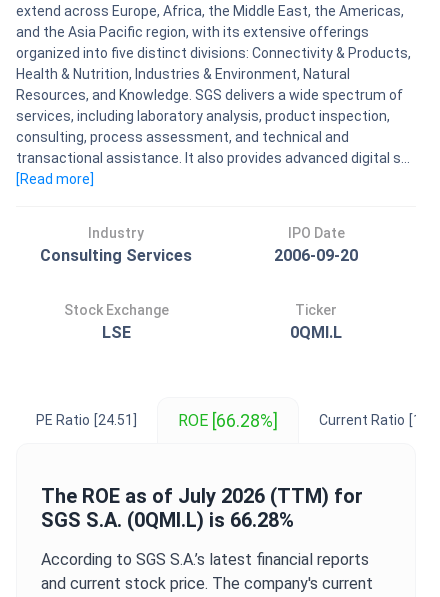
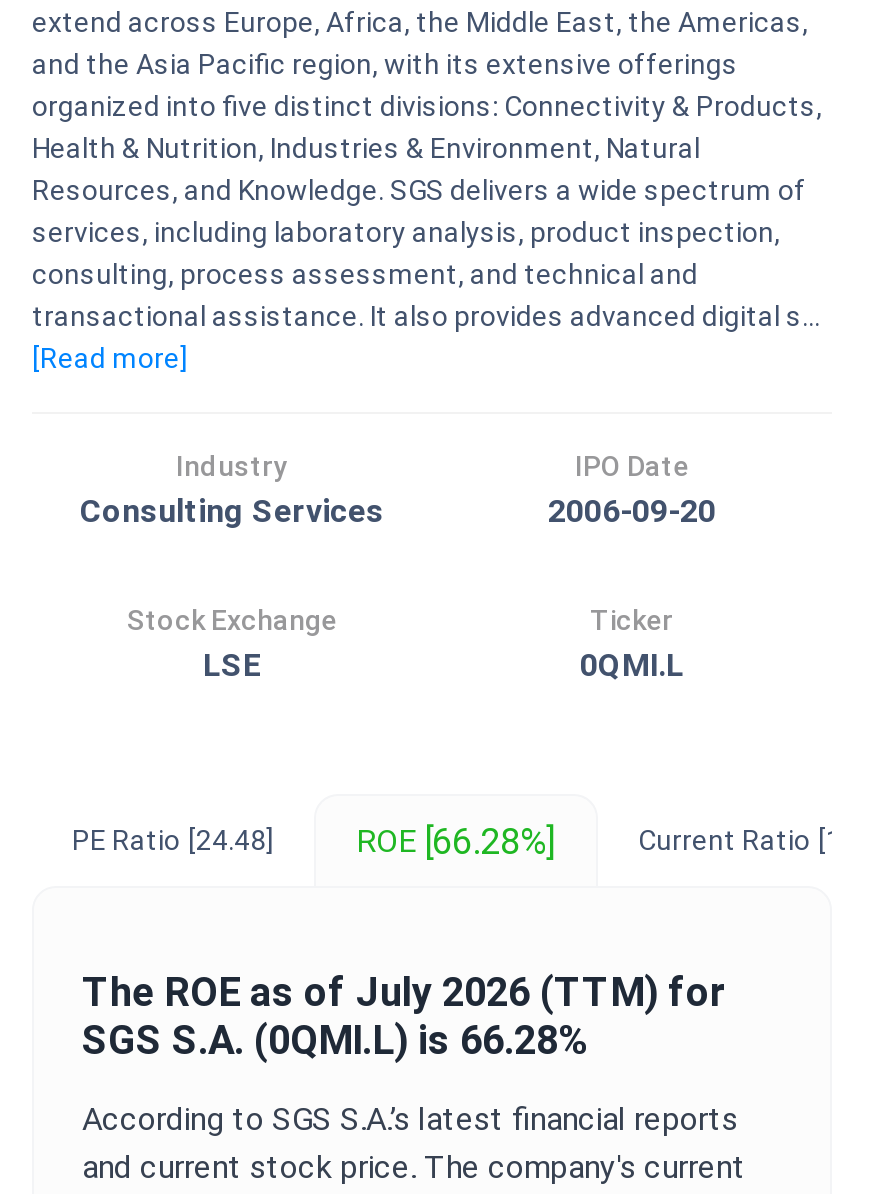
- PE Ratio [24.51]
+ PE Ratio [24.48]
